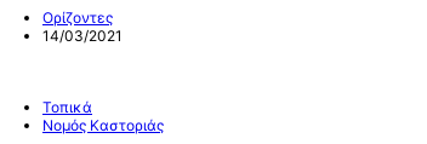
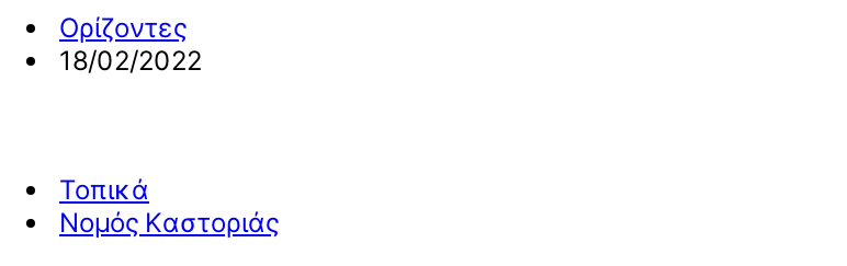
- 14/03/2021
+ 18/02/2022
